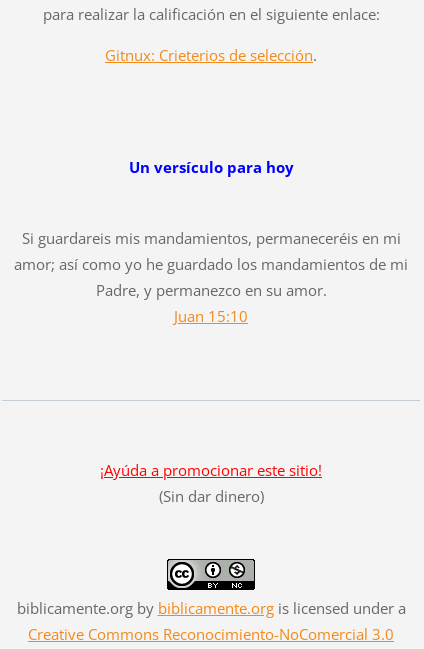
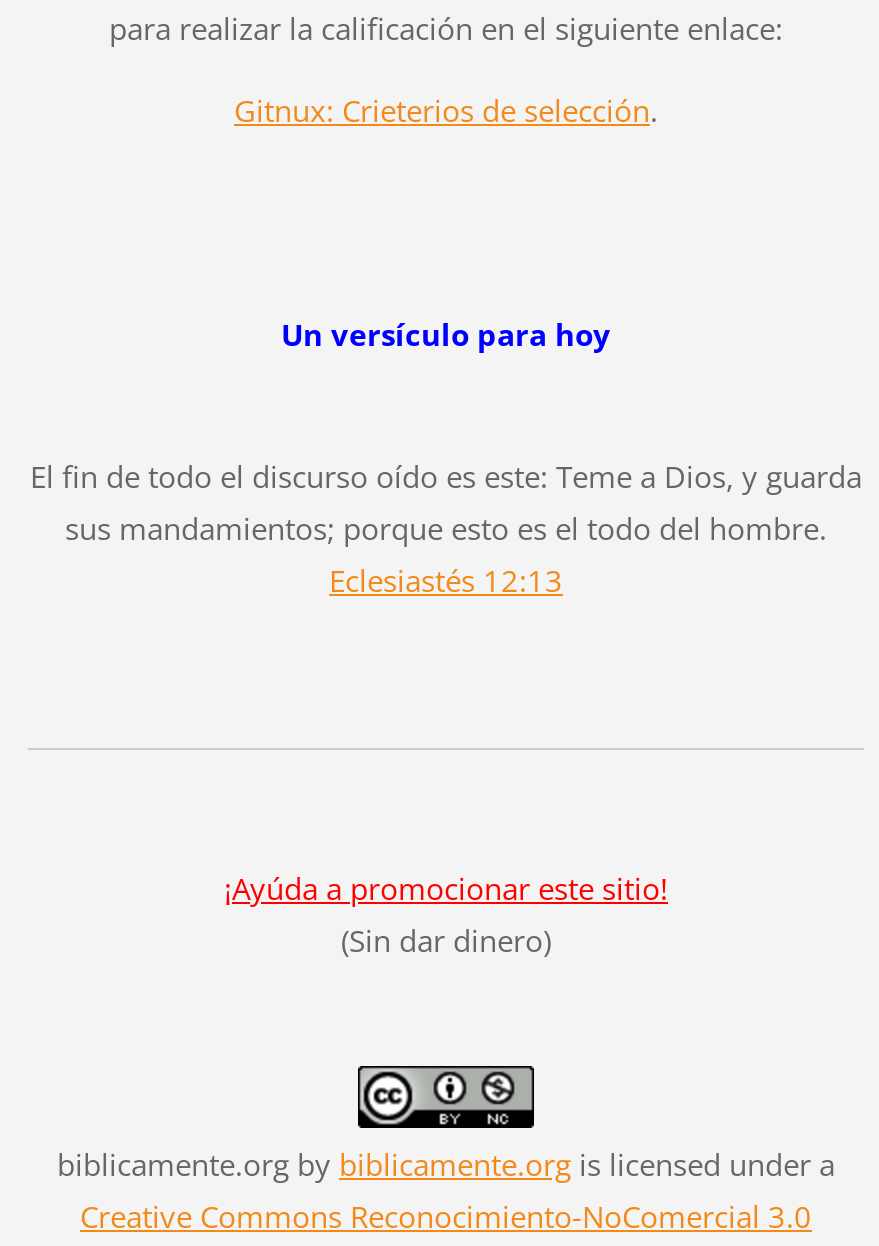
- Si guardareis mis mandamientos, permaneceréis en mi
- amor; así como yo he guardado los mandamientos de mi
- Padre, y permanezco en su amor.
- Juan 15:10
+ El fin de todo el discurso oído es este: Teme a Dios, y guarda
+ sus mandamientos; porque esto es el todo del hombre.
+ Eclesiastés 12:13
